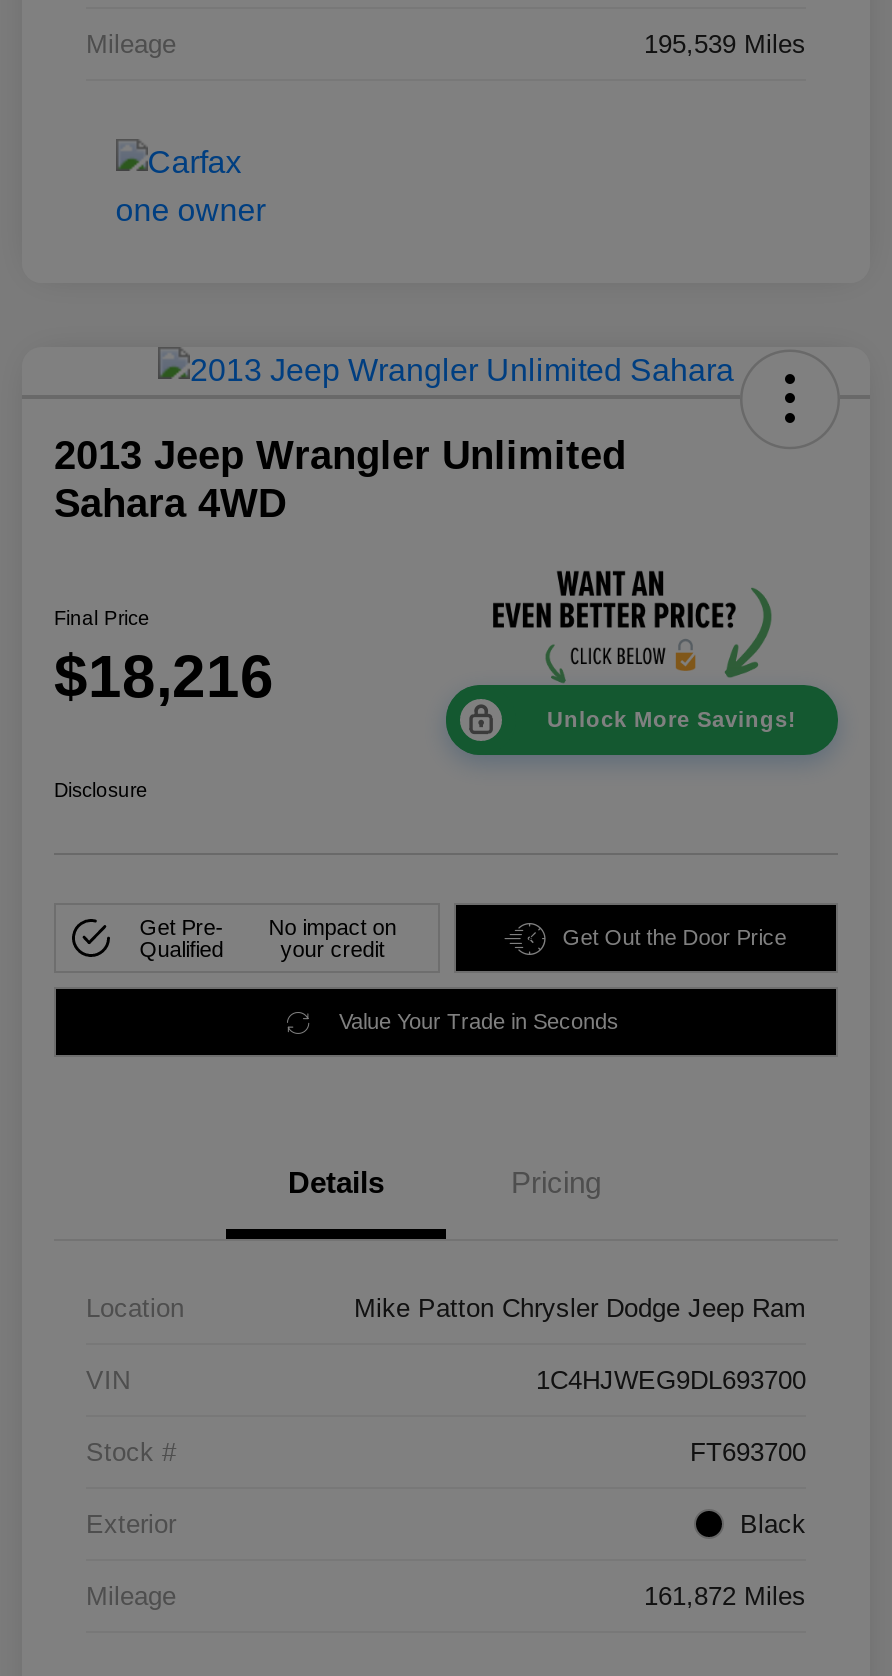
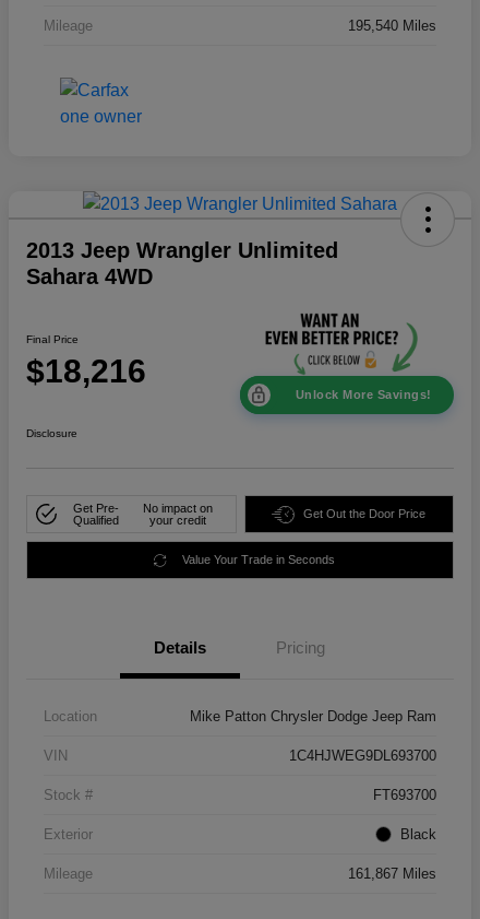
- 195,539 Miles
+ 195,540 Miles

- 161,872 Miles
+ 161,867 Miles
